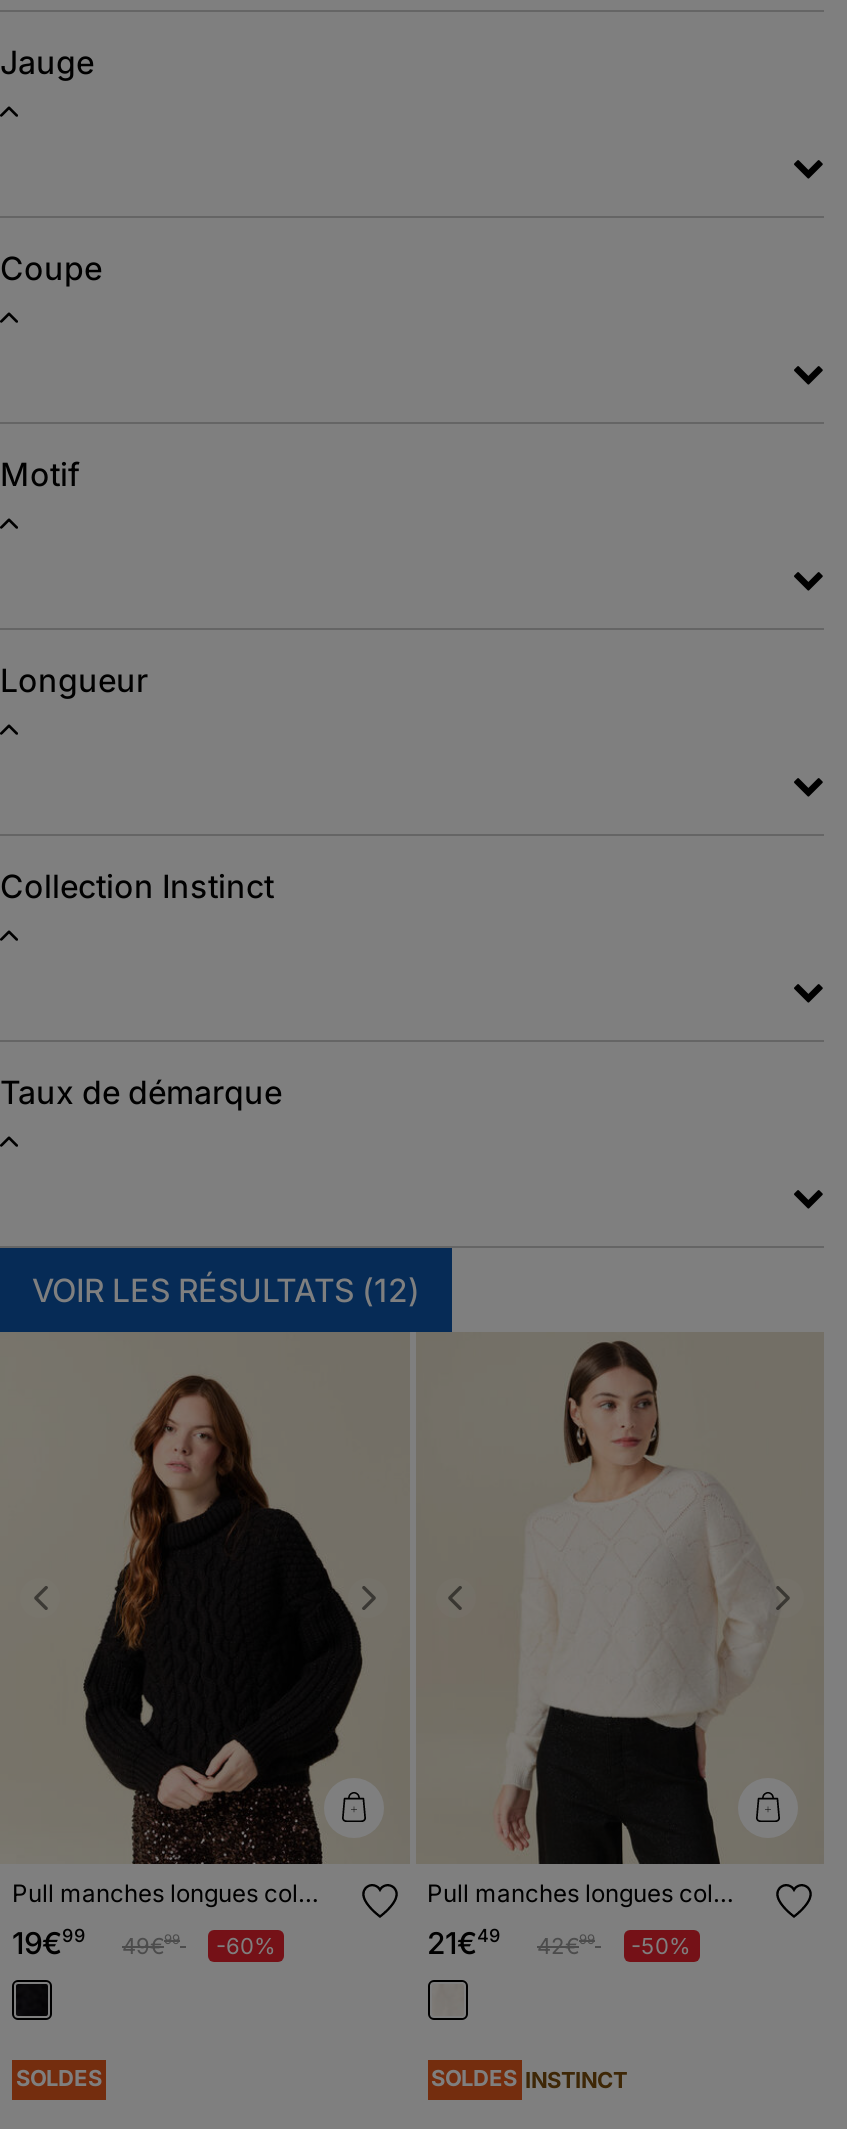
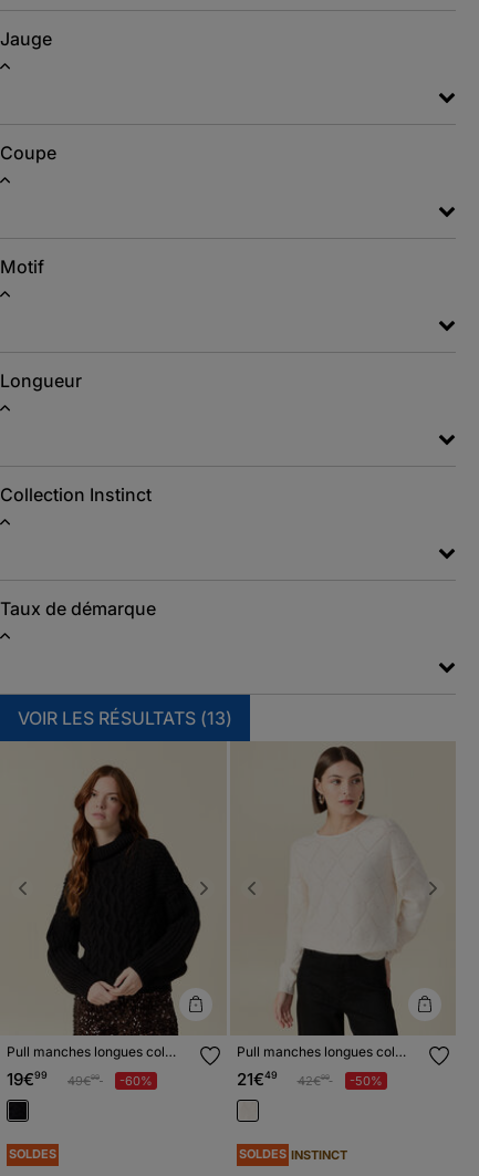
- VOIR LES RÉSULTATS (12)
+ VOIR LES RÉSULTATS (13)
